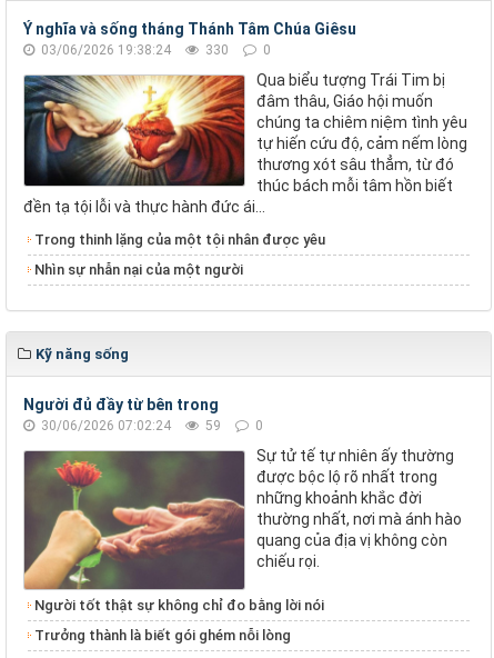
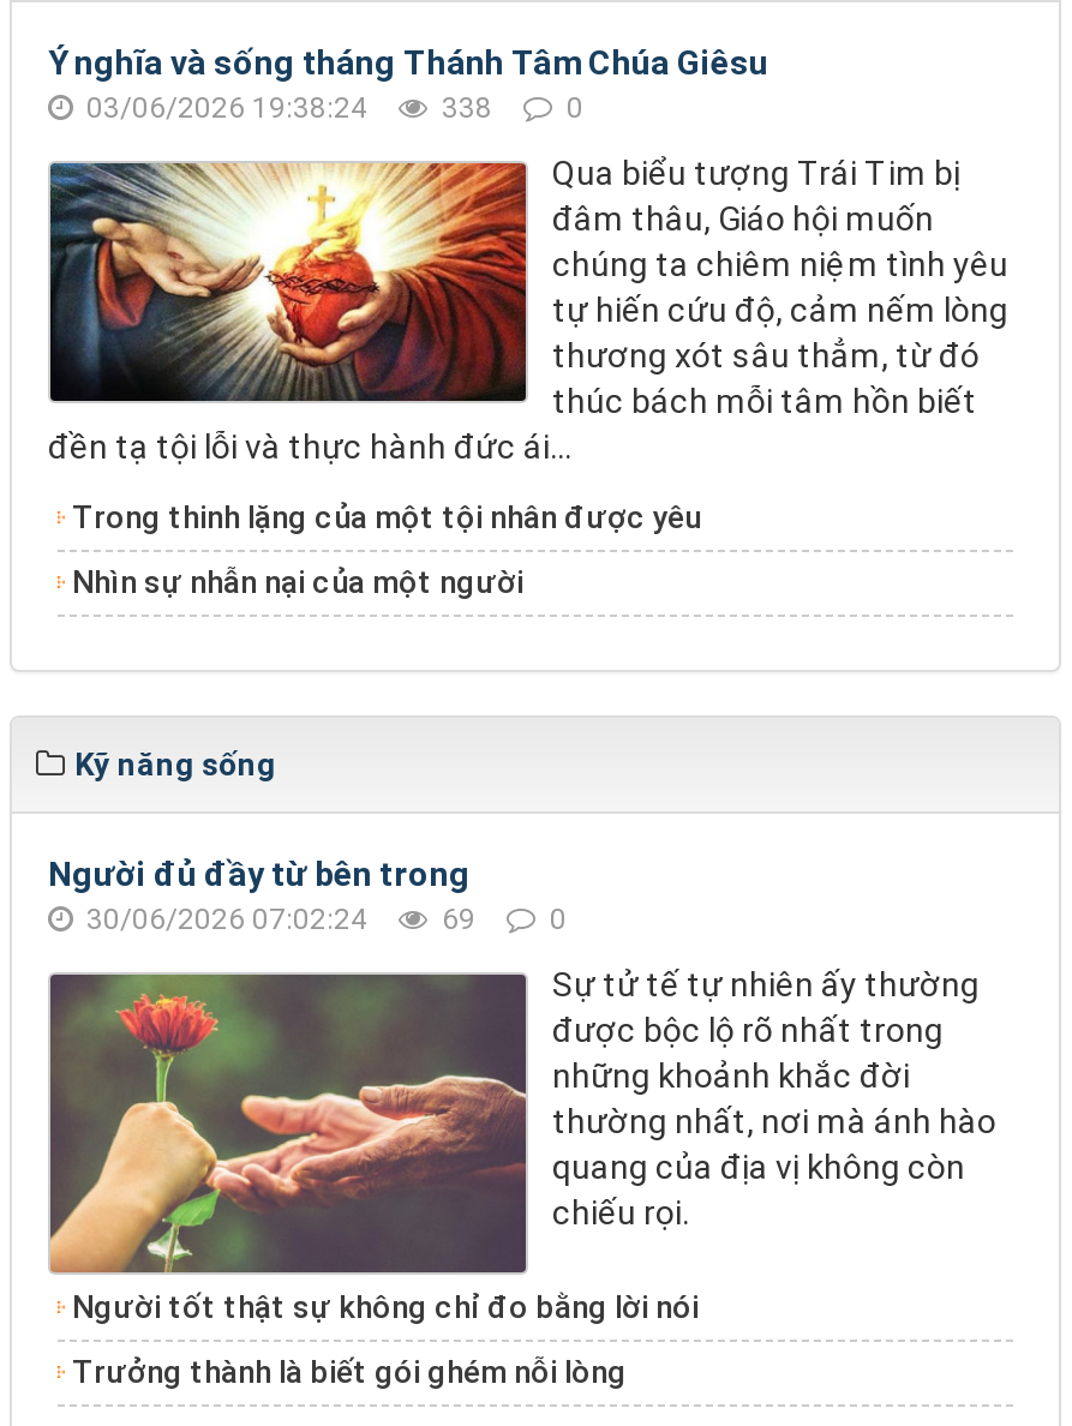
- 03/06/2026 19:38:24 330 0
+ 03/06/2026 19:38:24 338 0

- 30/06/2026 07:02:24 59 0
+ 30/06/2026 07:02:24 69 0
